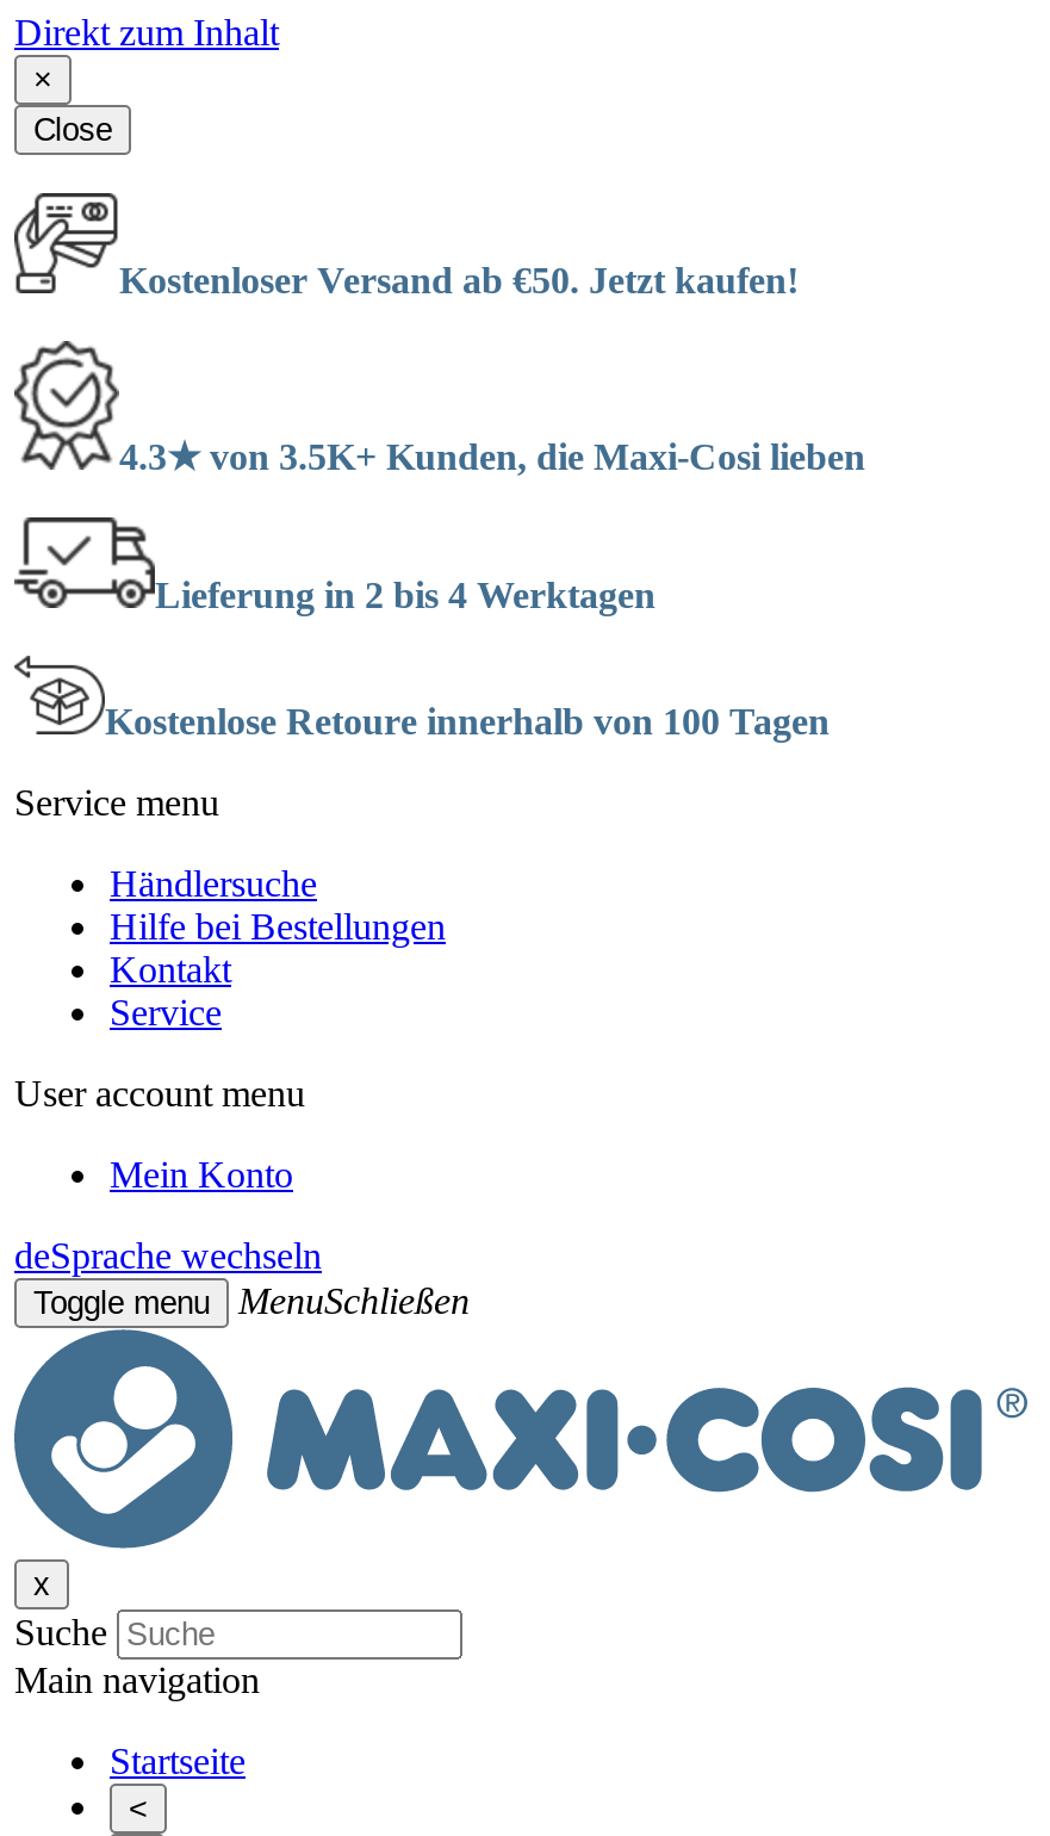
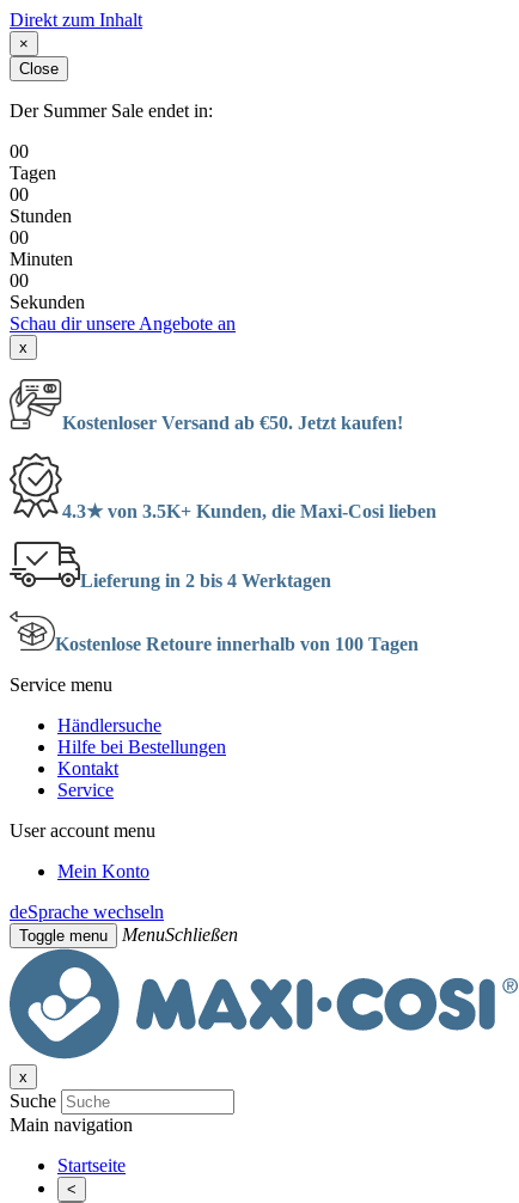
+ Der Summer Sale endet in:
+ 00
+ Tagen
+ 00
+ Stunden
+ 00
+ Minuten
+ 00
+ Sekunden
+ Schau dir unsere Angebote an
+ x
